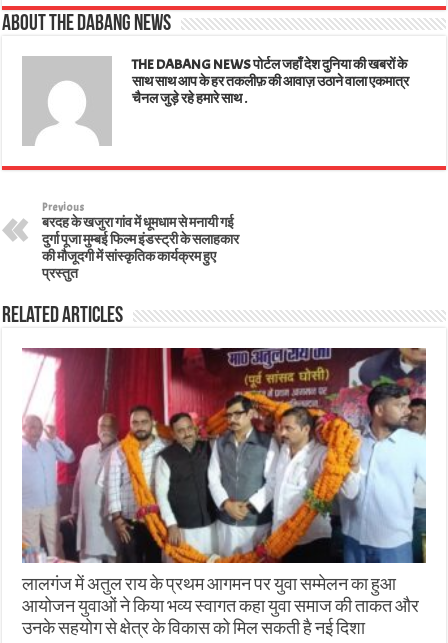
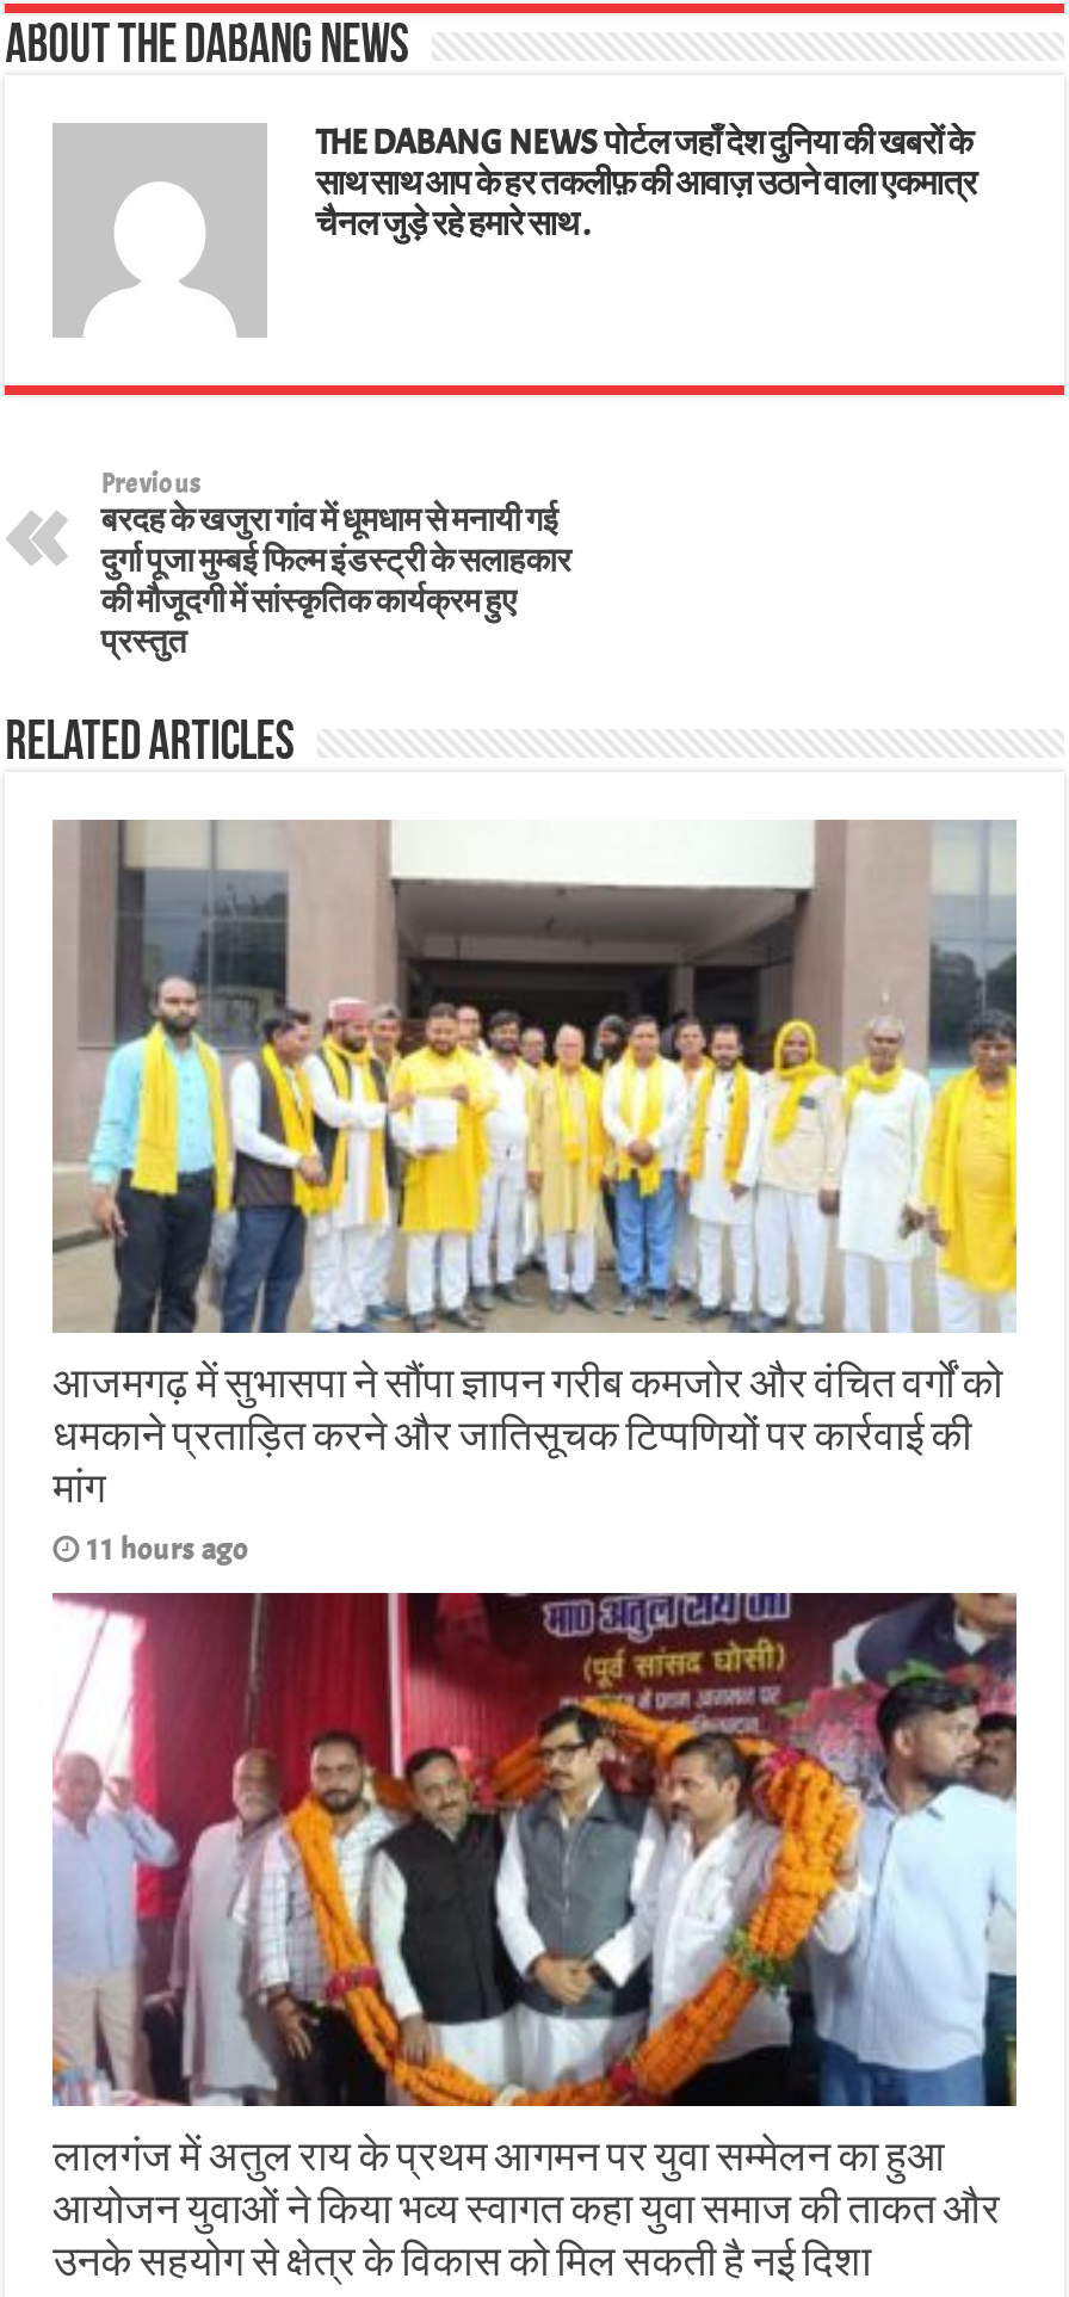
+ [image]
+ आजमगढ़ में सुभासपा ने सौंपा ज्ञापन गरीब कमजोर और वंचित वर्गों को
+ धमकाने प्रताड़ित करने और जातिसूचक टिप्पणियों पर कार्रवाई की
+ मांग
+ 11 hours ago
